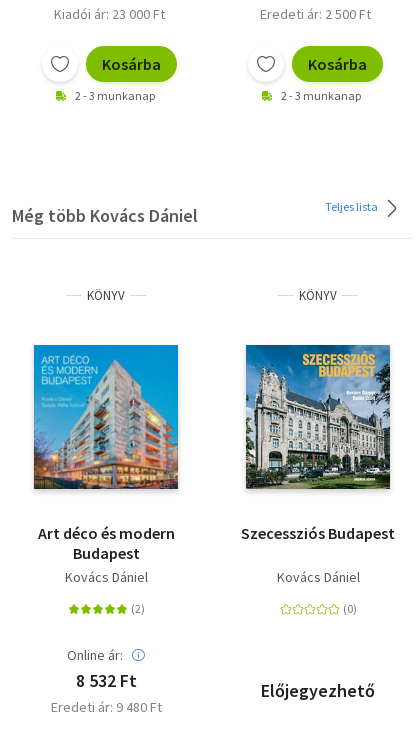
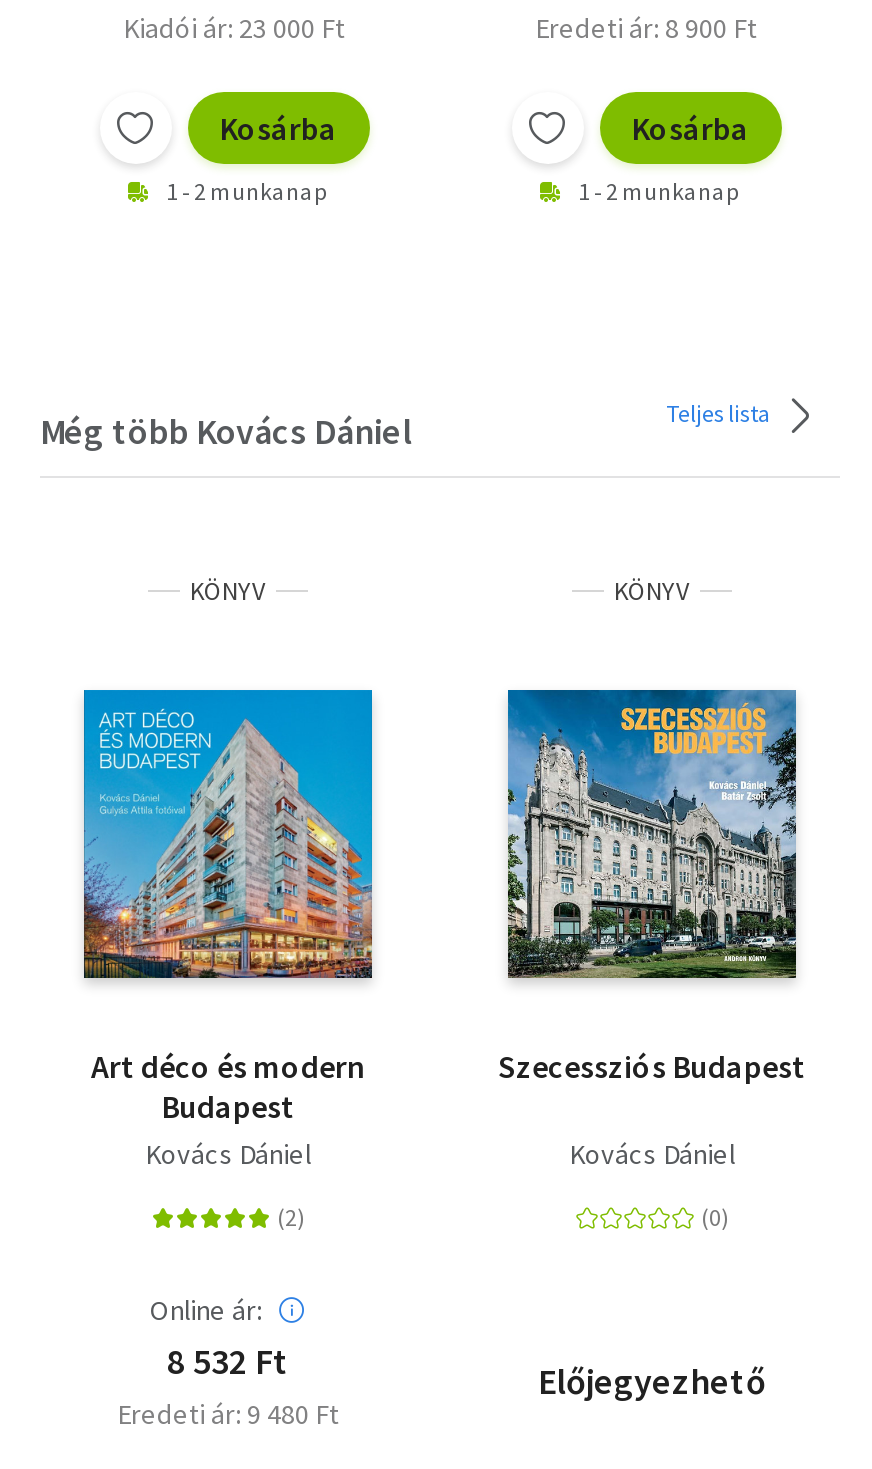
- Eredeti ár: 2 500 Ft
+ Eredeti ár: 8 900 Ft

- 2 - 3 munkanap
+ 1 - 2 munkanap

- 2 - 3 munkanap
+ 1 - 2 munkanap
